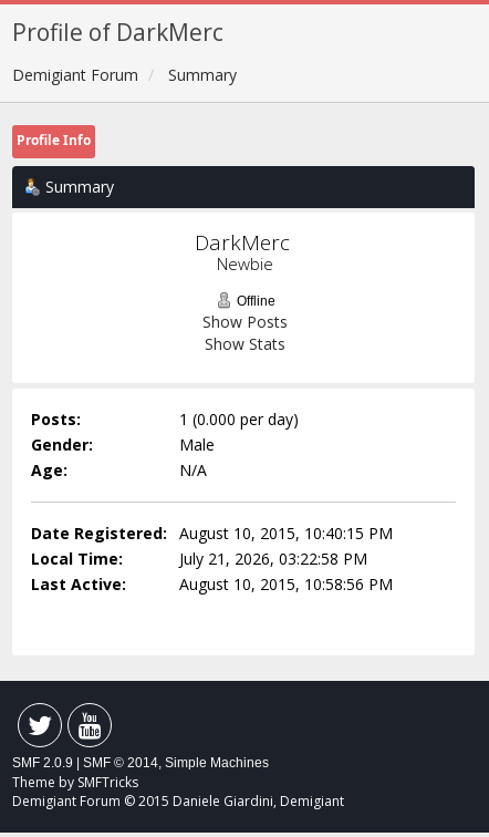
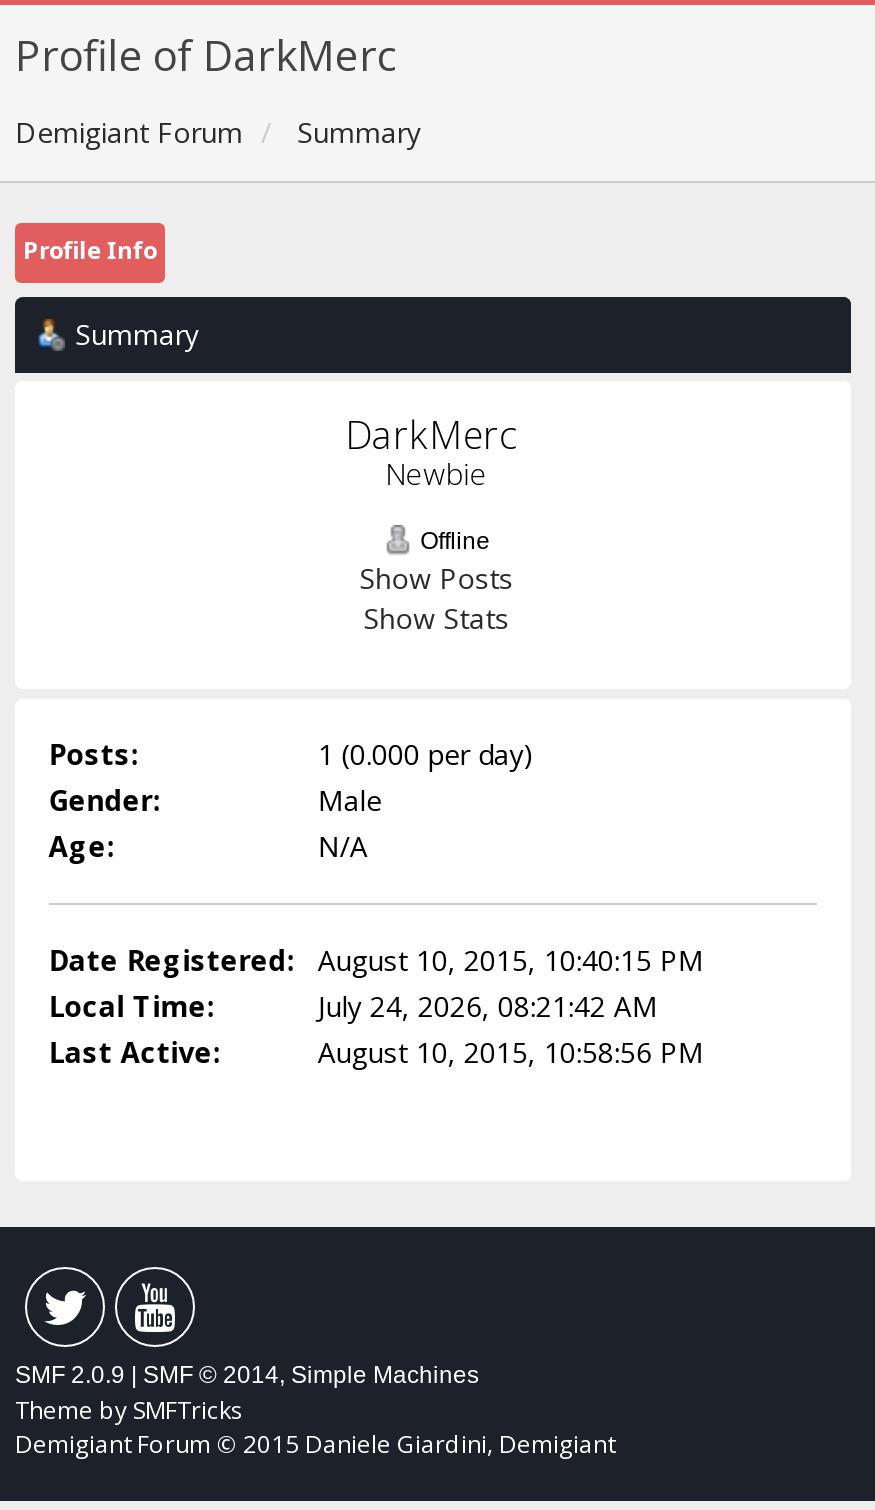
- July 21, 2026, 03:22:58 PM
+ July 24, 2026, 08:21:42 AM
